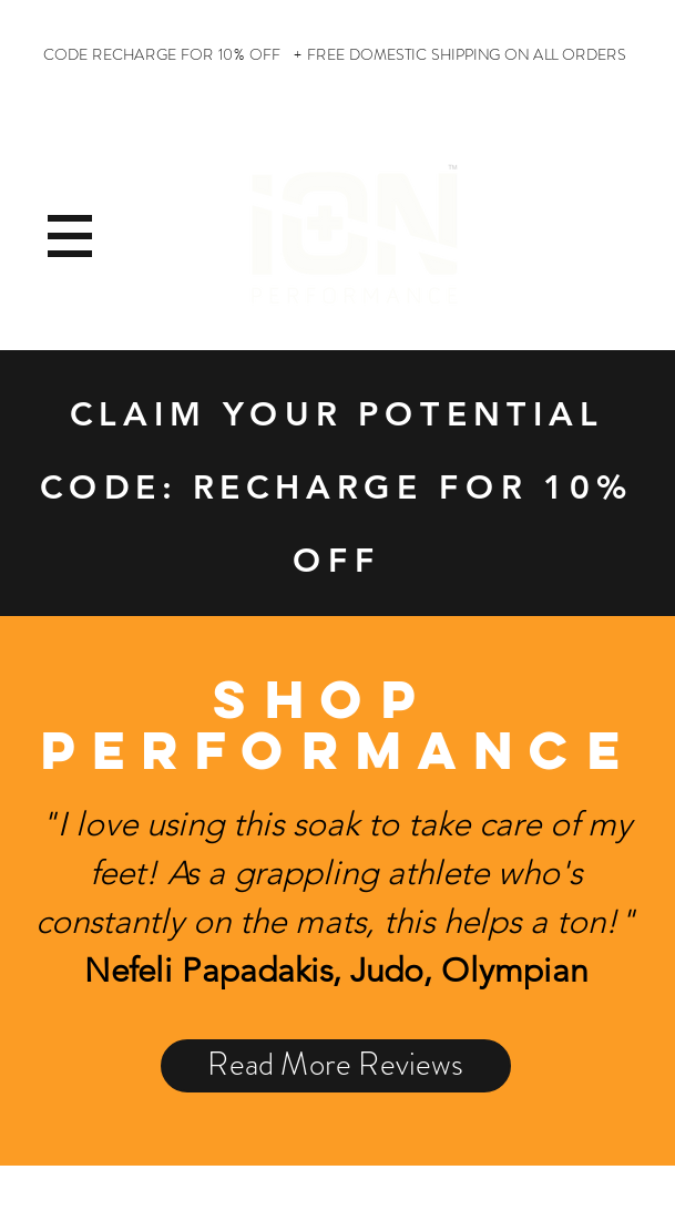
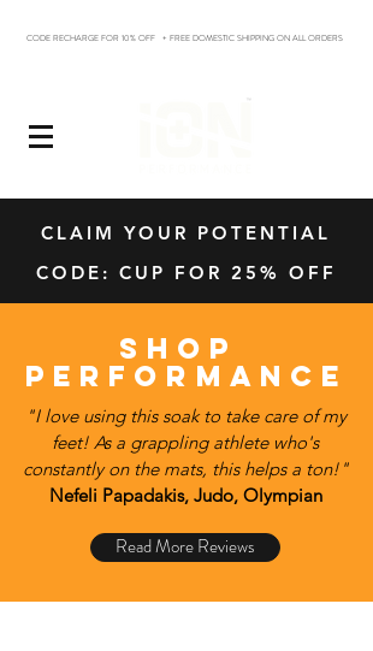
- CODE: RECHARGE FOR 10%
- OFF
+ CODE: CUP FOR 25% OFF
